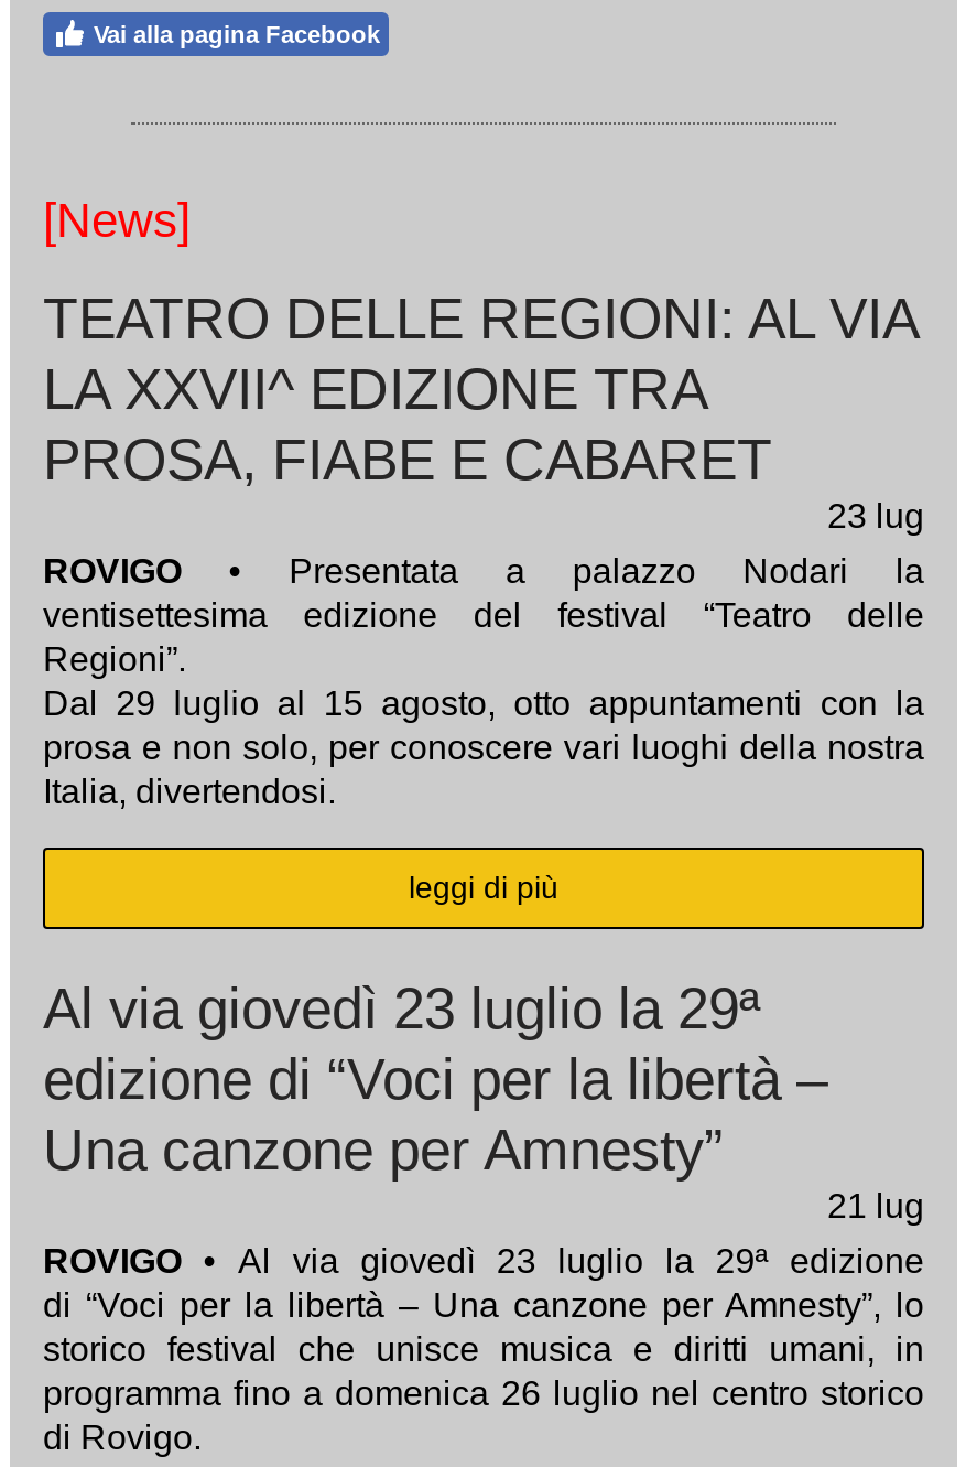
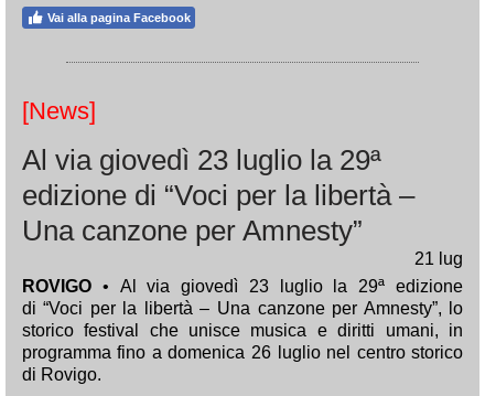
- TEATRO DELLE REGIONI: AL VIA
- LA XXVII^ EDIZIONE TRA
- PROSA, FIABE E CABARET
- 23 lug
- ROVIGO • Presentata a palazzo Nodari la
- ventisettesima edizione del festival “Teatro delle
- Regioni”.
- Dal 29 luglio al 15 agosto, otto appuntamenti con la
- prosa e non solo, per conoscere vari luoghi della nostra
- Italia, divertendosi.
- leggi di più
